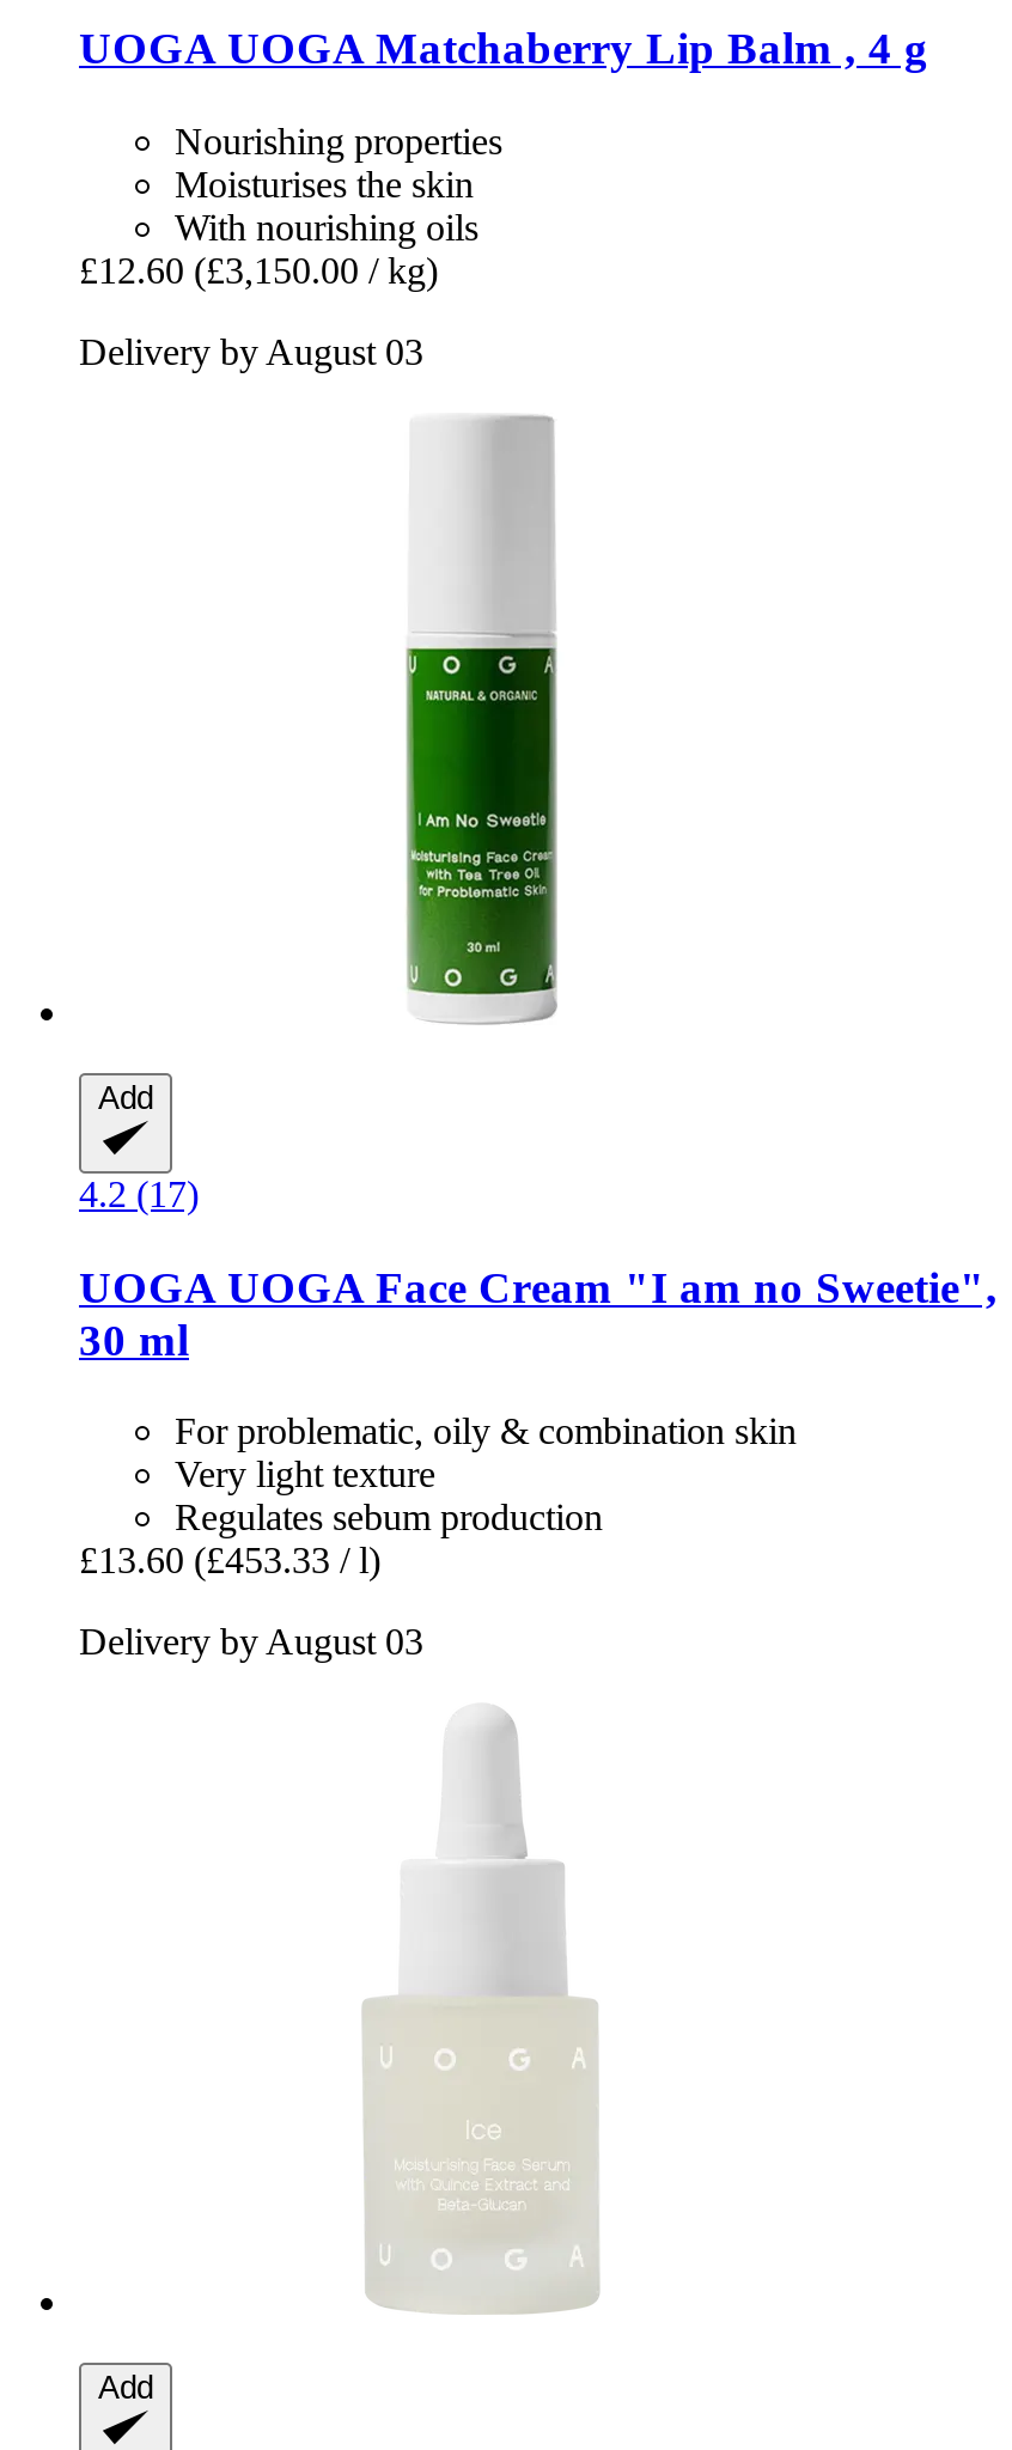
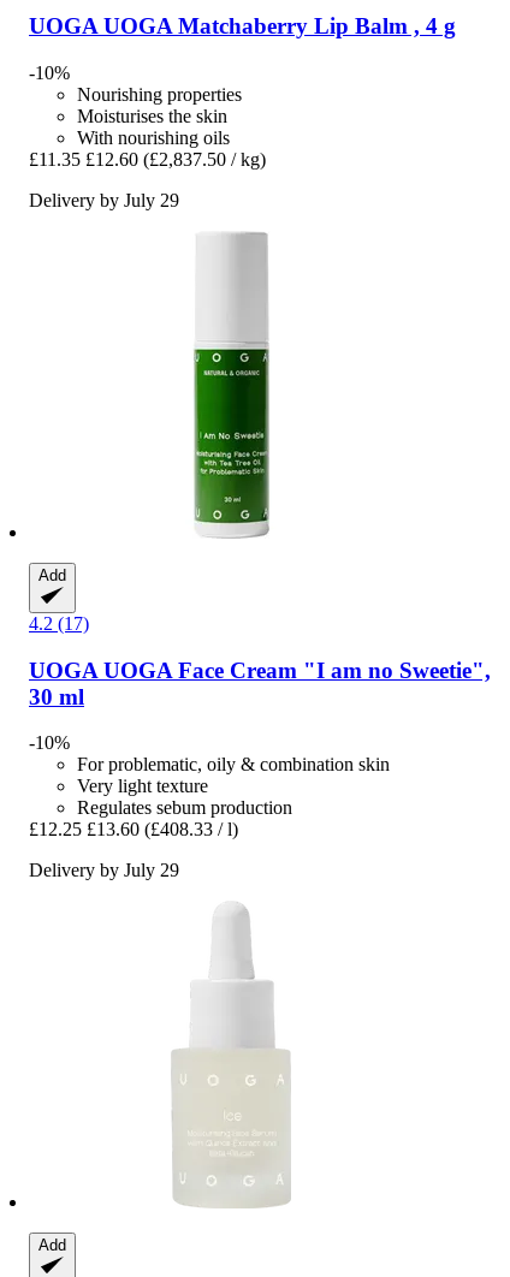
+ -10%

- £12.60 (£3,150.00 / kg)
+ £11.35 £12.60 (£2,837.50 / kg)

- Delivery by August 03
+ Delivery by July 29

+ -10%

- £13.60 (£453.33 / l)
+ £12.25 £13.60 (£408.33 / l)

- Delivery by August 03
+ Delivery by July 29
